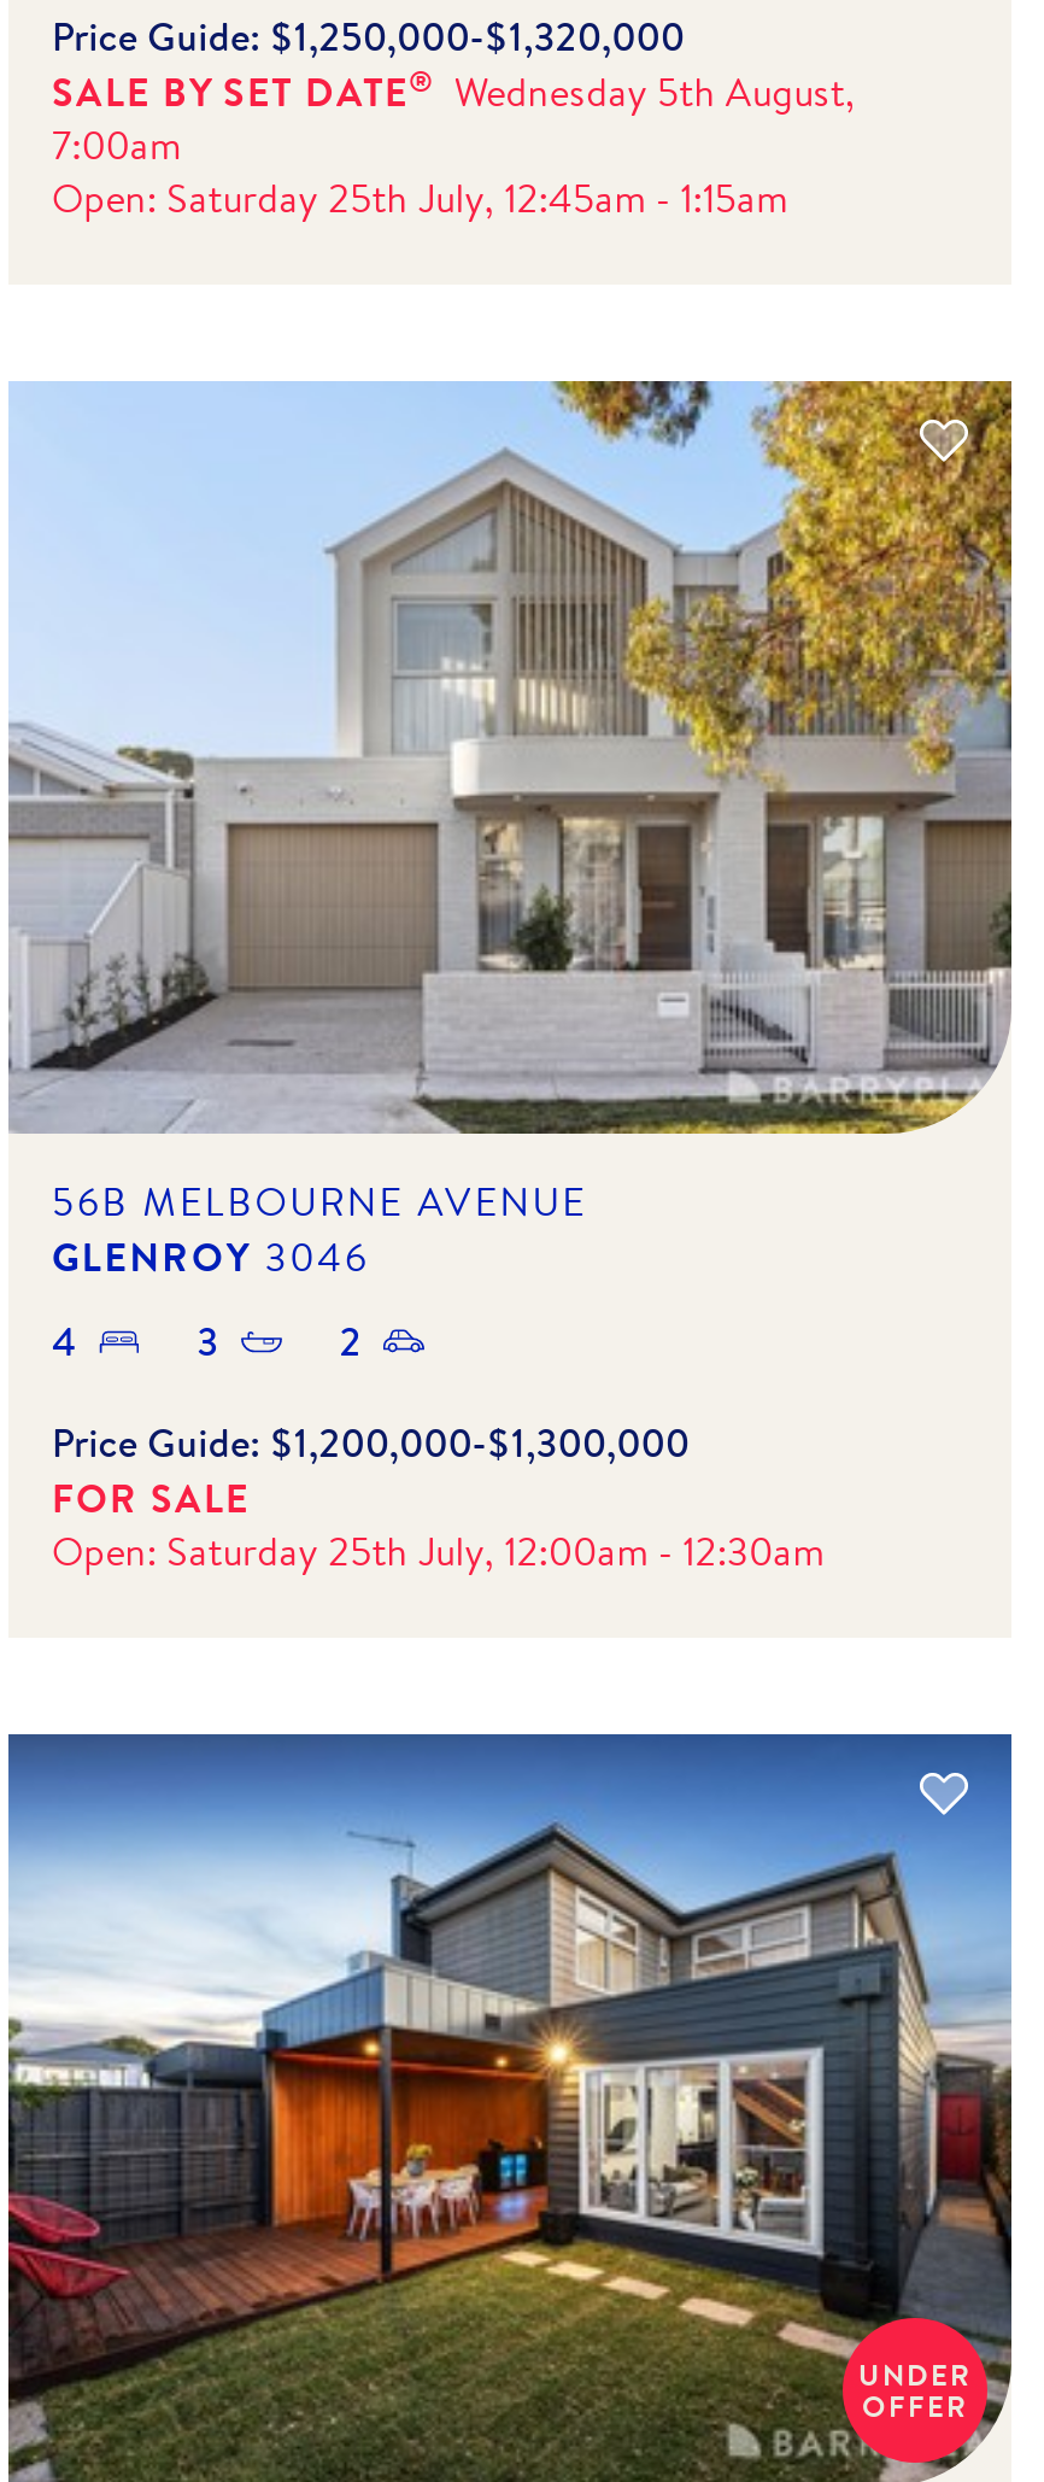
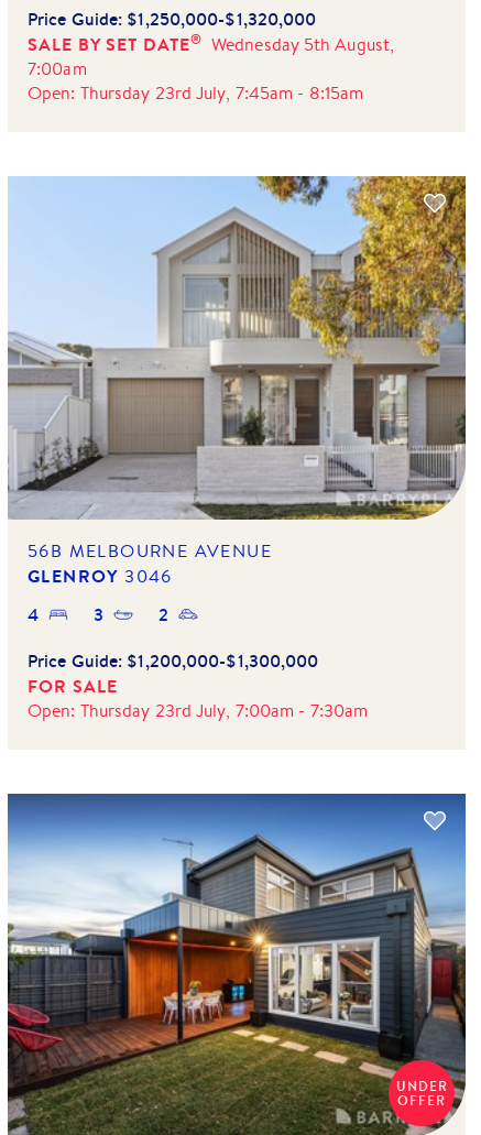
- Open: Saturday 25th July, 12:45am - 1:15am
+ Open: Thursday 23rd July, 7:45am - 8:15am

- Open: Saturday 25th July, 12:00am - 12:30am
+ Open: Thursday 23rd July, 7:00am - 7:30am
